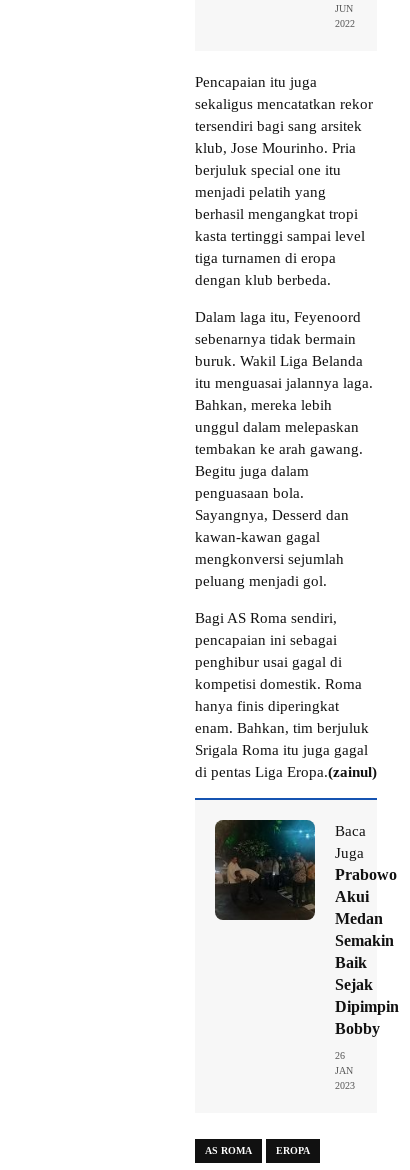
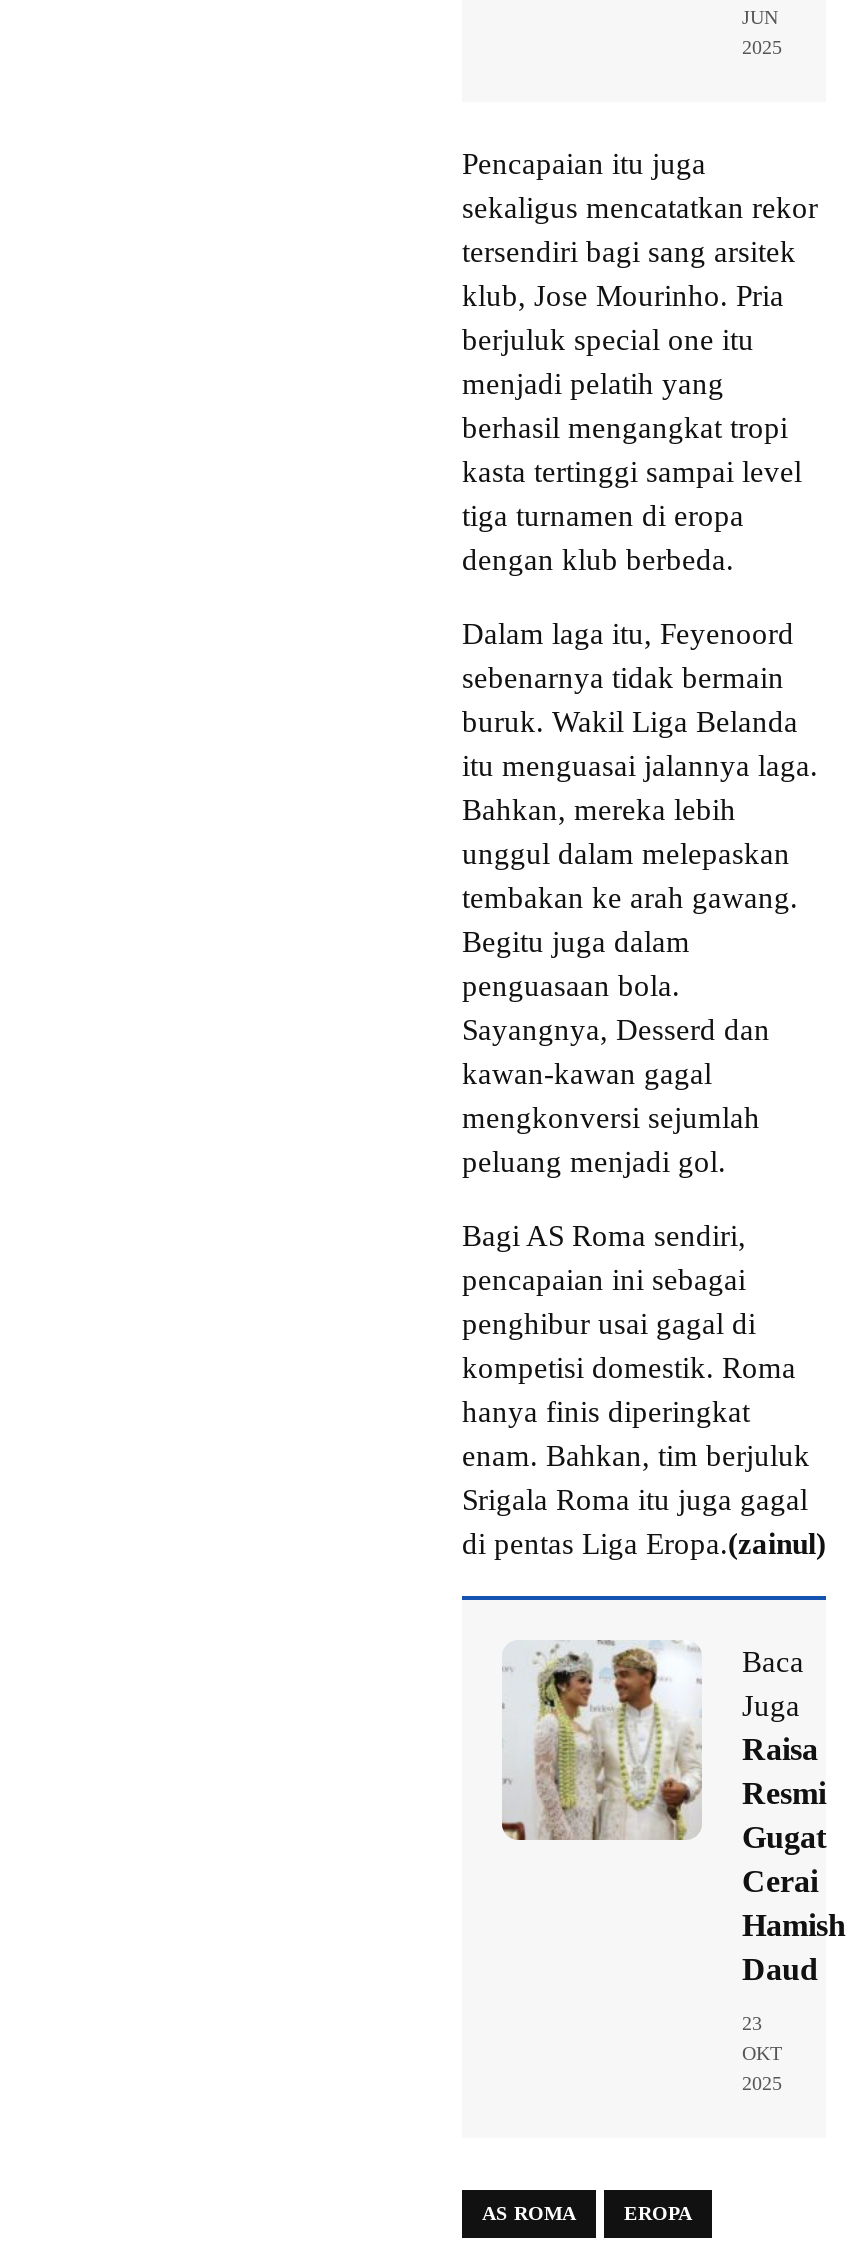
- 2022
+ 2025

- [image]
- Prabowo
- Akui
- Medan
- Semakin
- Baik
- Sejak
- Dipimpin
- Bobby
+ [image]
+ Raisa
+ Resmi
+ Gugat
+ Cerai
+ Hamish
+ Daud

- 26
- JAN
- 2023
+ 23
+ OKT
+ 2025
